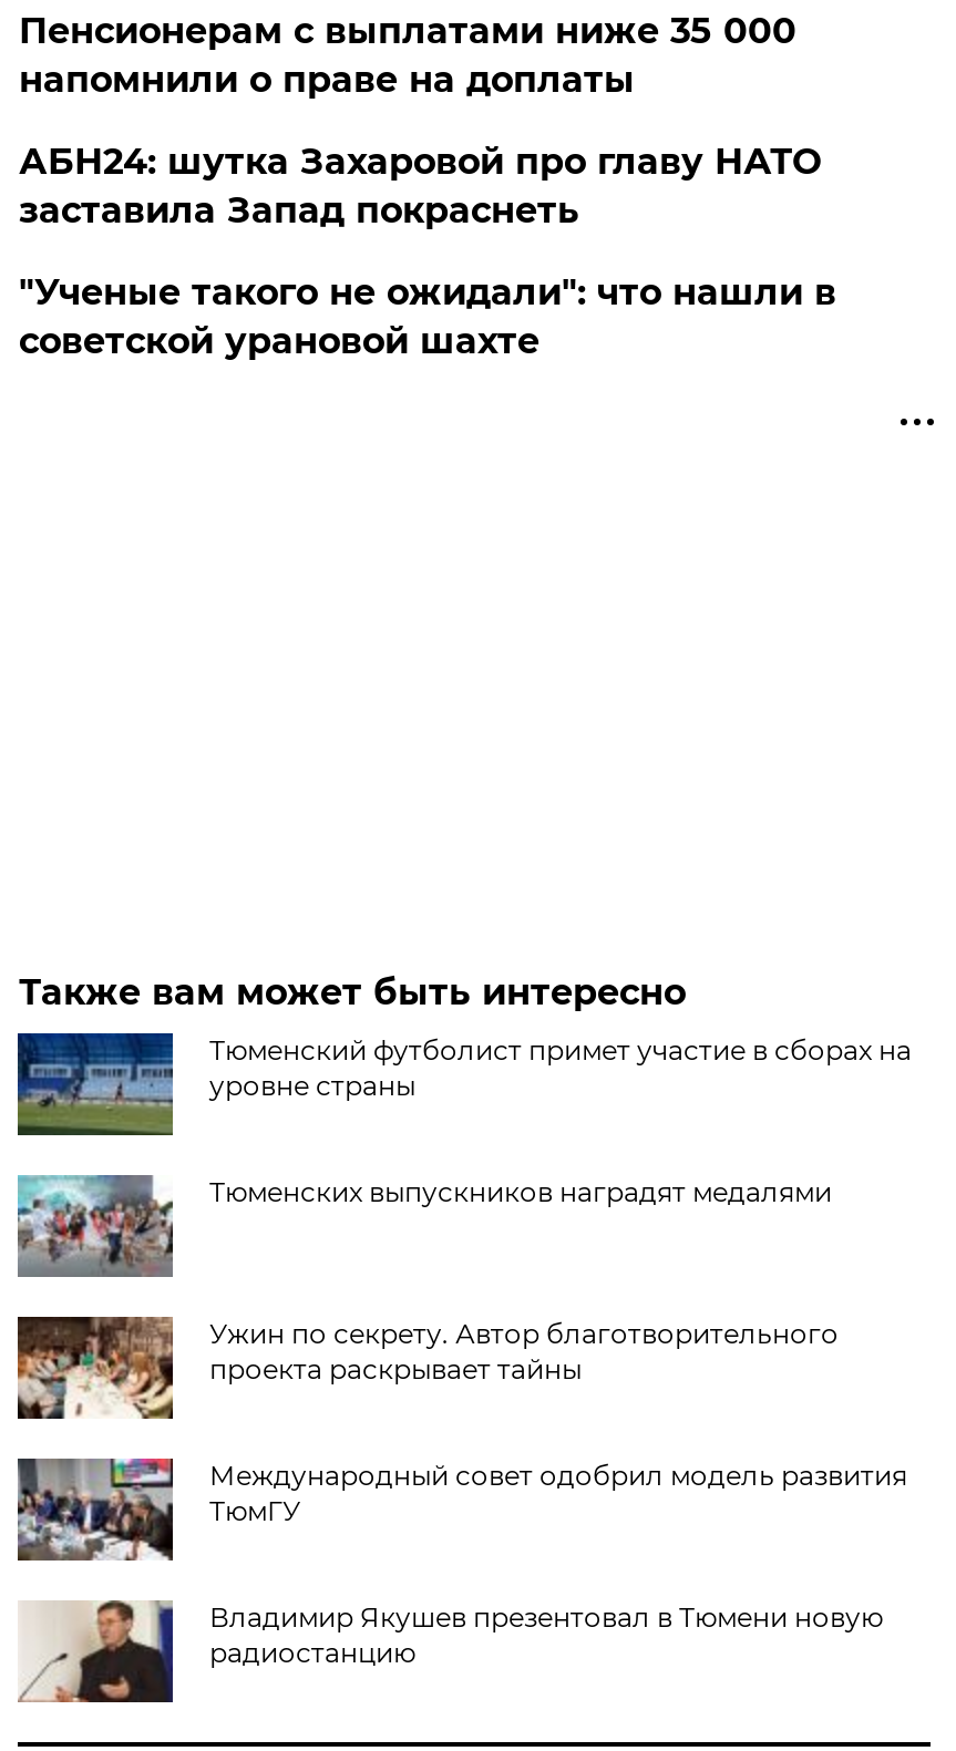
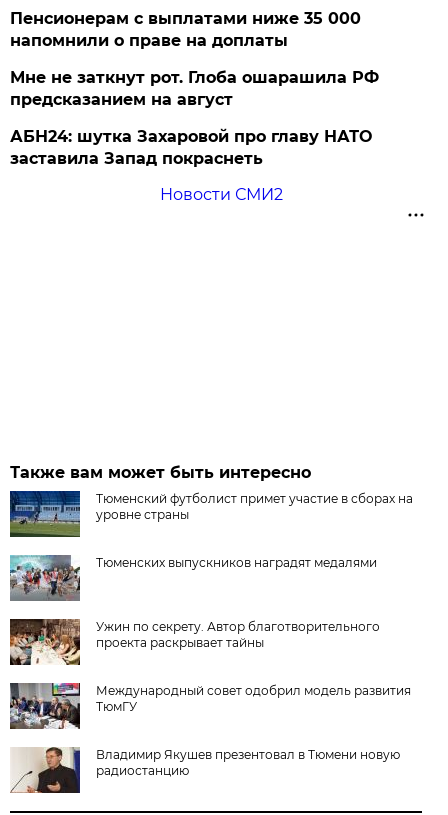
+ Мне не заткнут рот. Глоба ошарашила РФ
+ предсказанием на август

moved down: АБН24: шутка Захаровой про главу НАТО | заставила Запад покраснеть

- "Ученые такого не ожидали": что нашли в
- советской урановой шахте
+ Новости СМИ2
